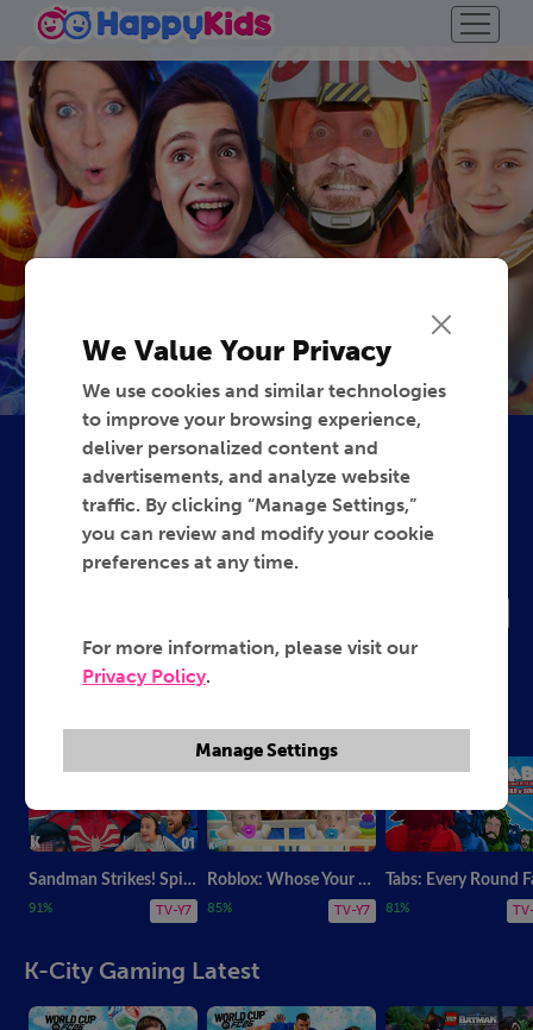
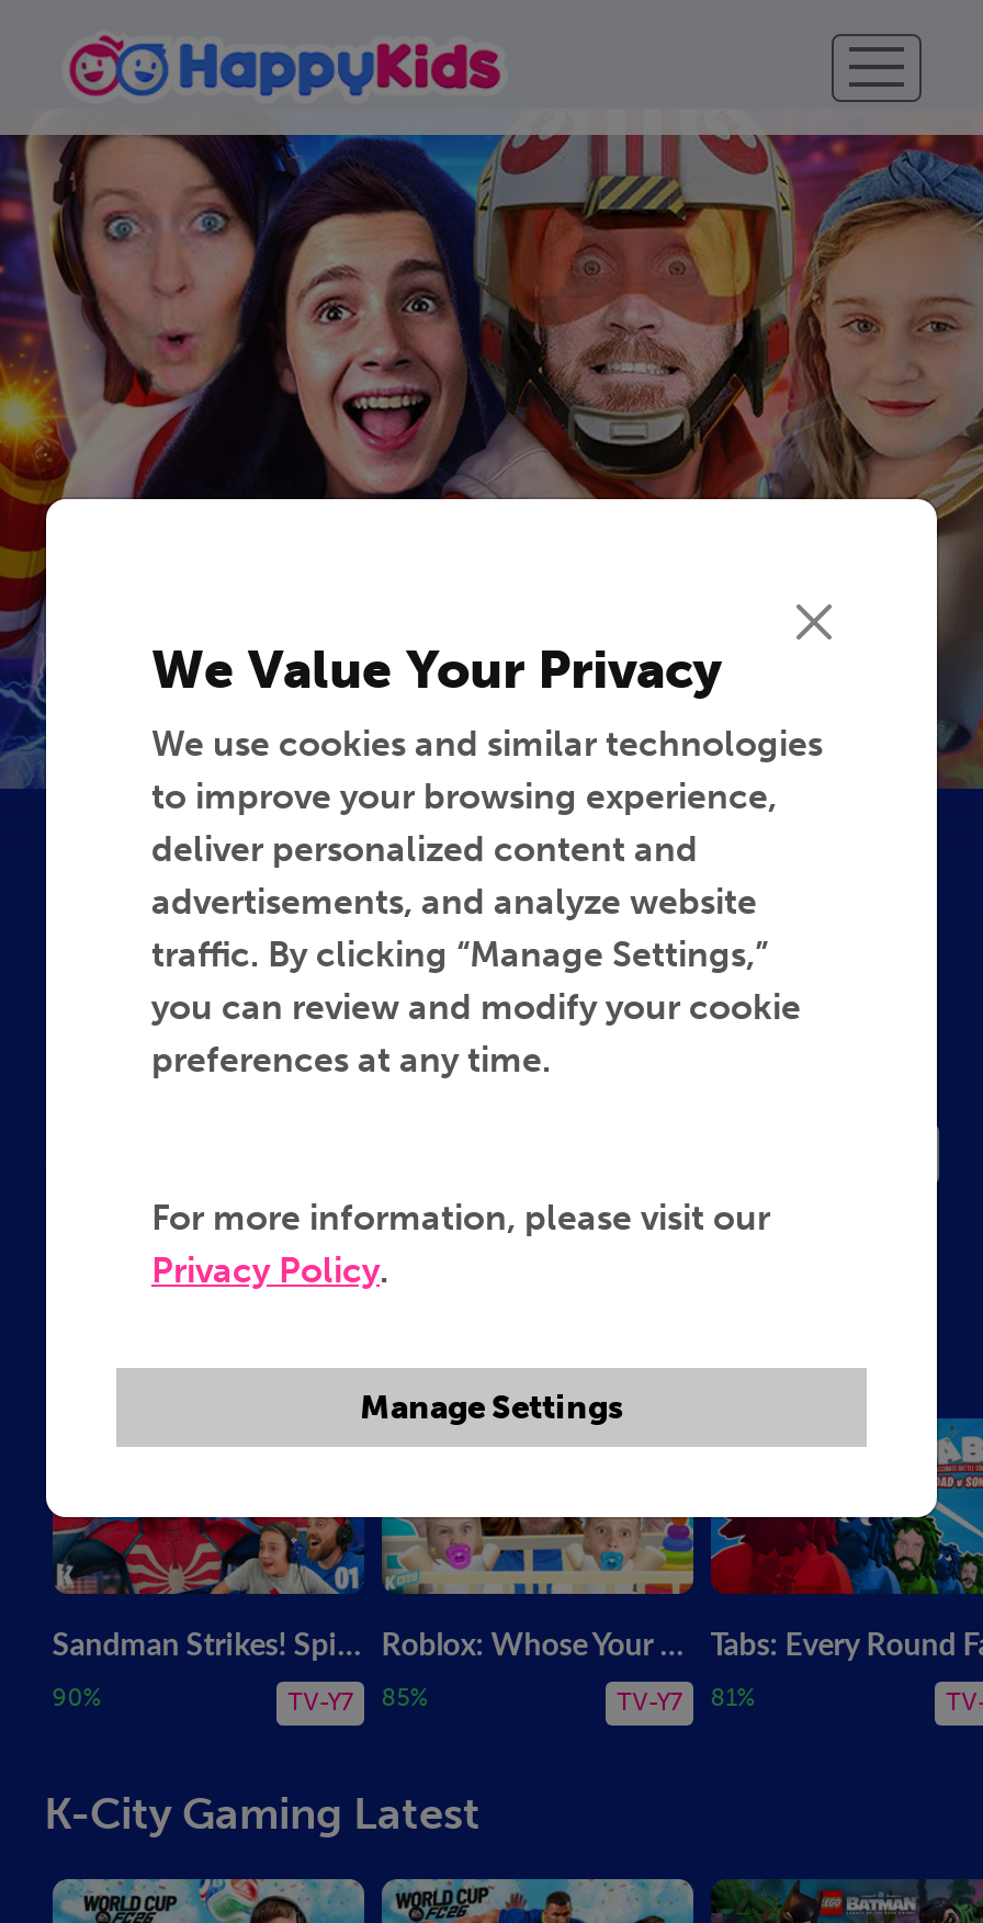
- 91%
+ 90%
